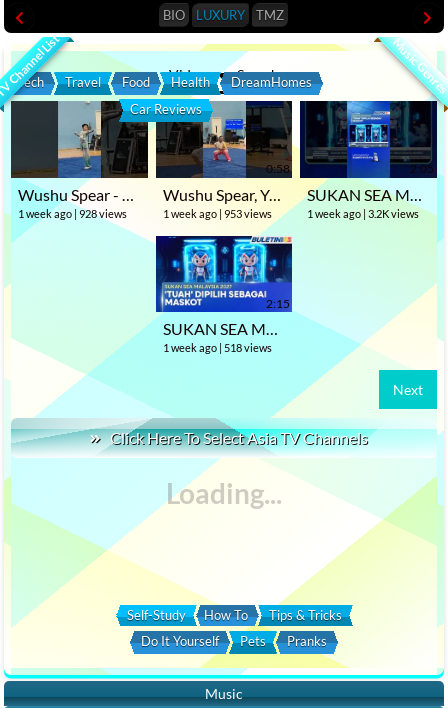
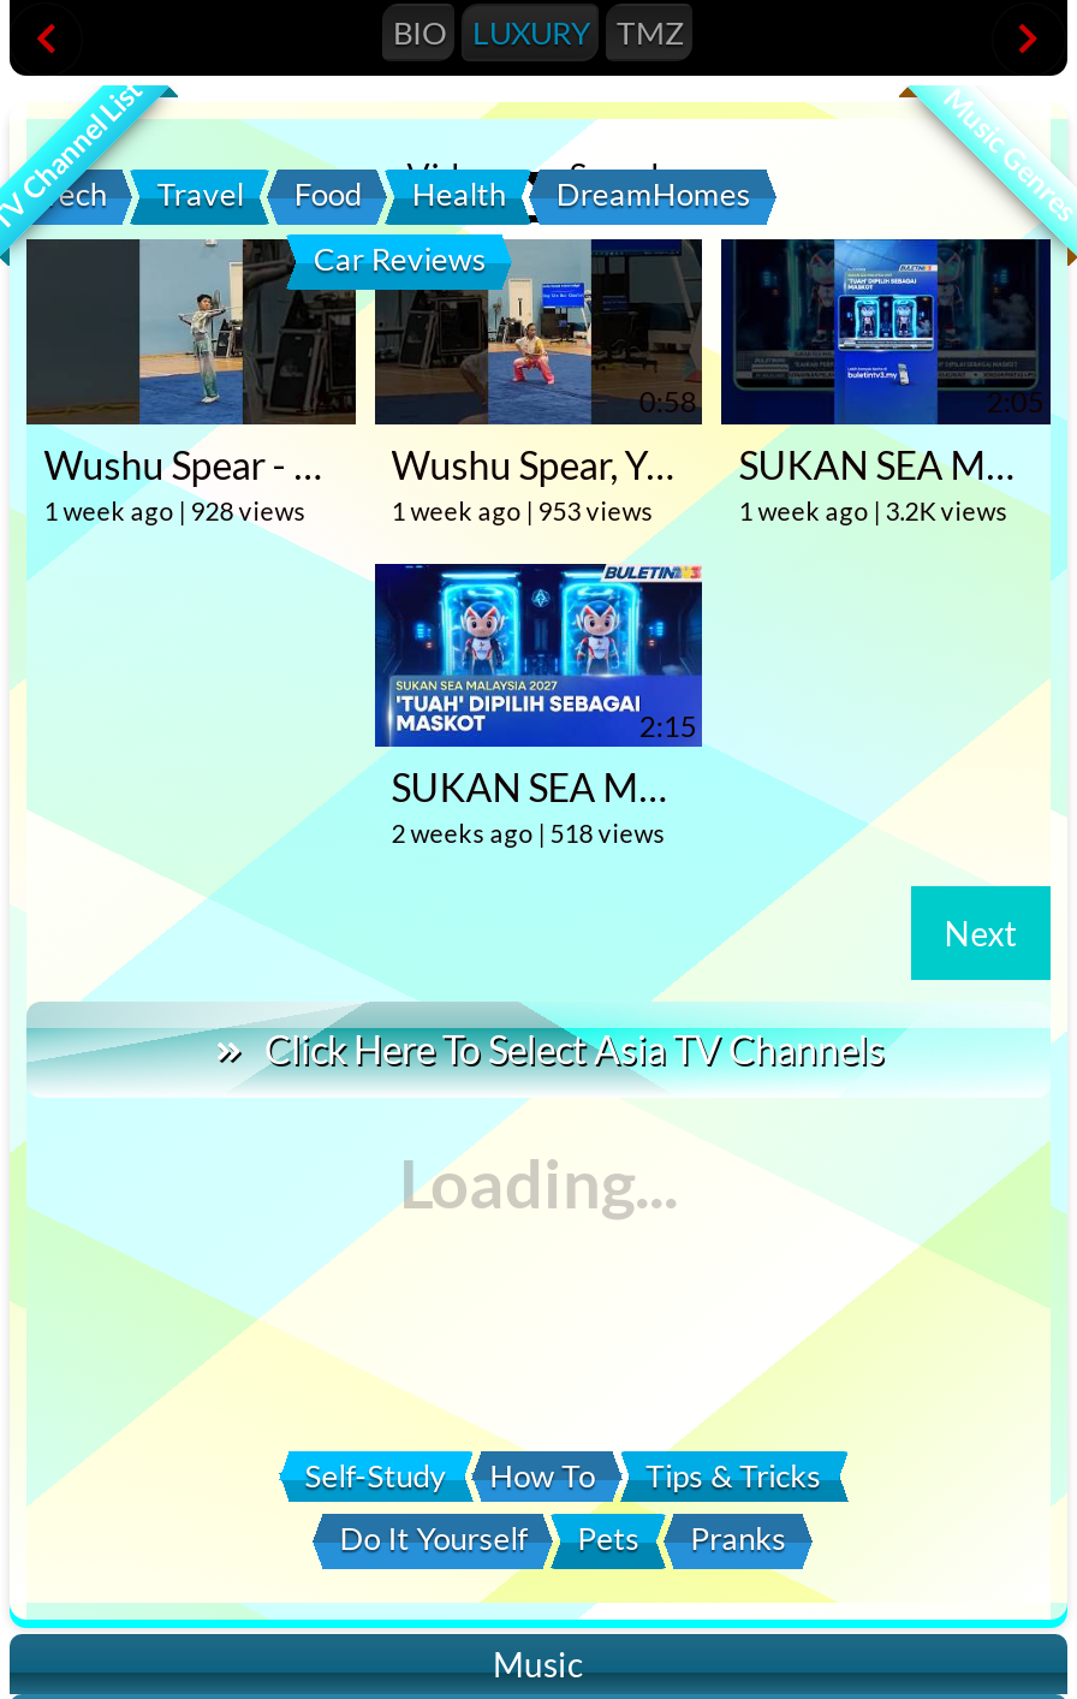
- 1 week ago 518 views
+ 2 weeks ago 518 views
